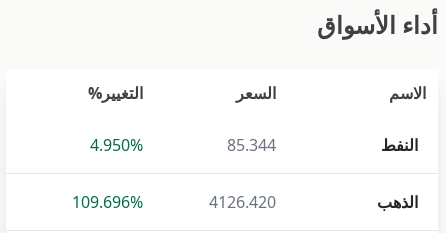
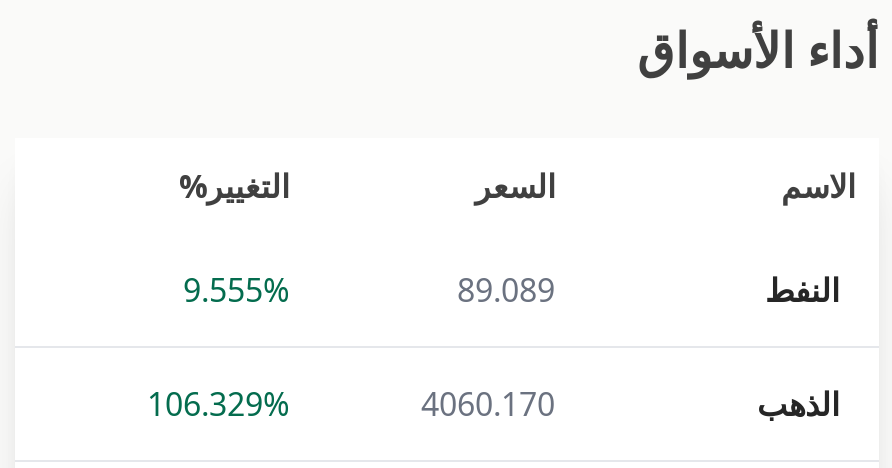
- 4.950%
+ 9.555%

- 85.344
+ 89.089

- 109.696%
+ 106.329%

- 4126.420
+ 4060.170
